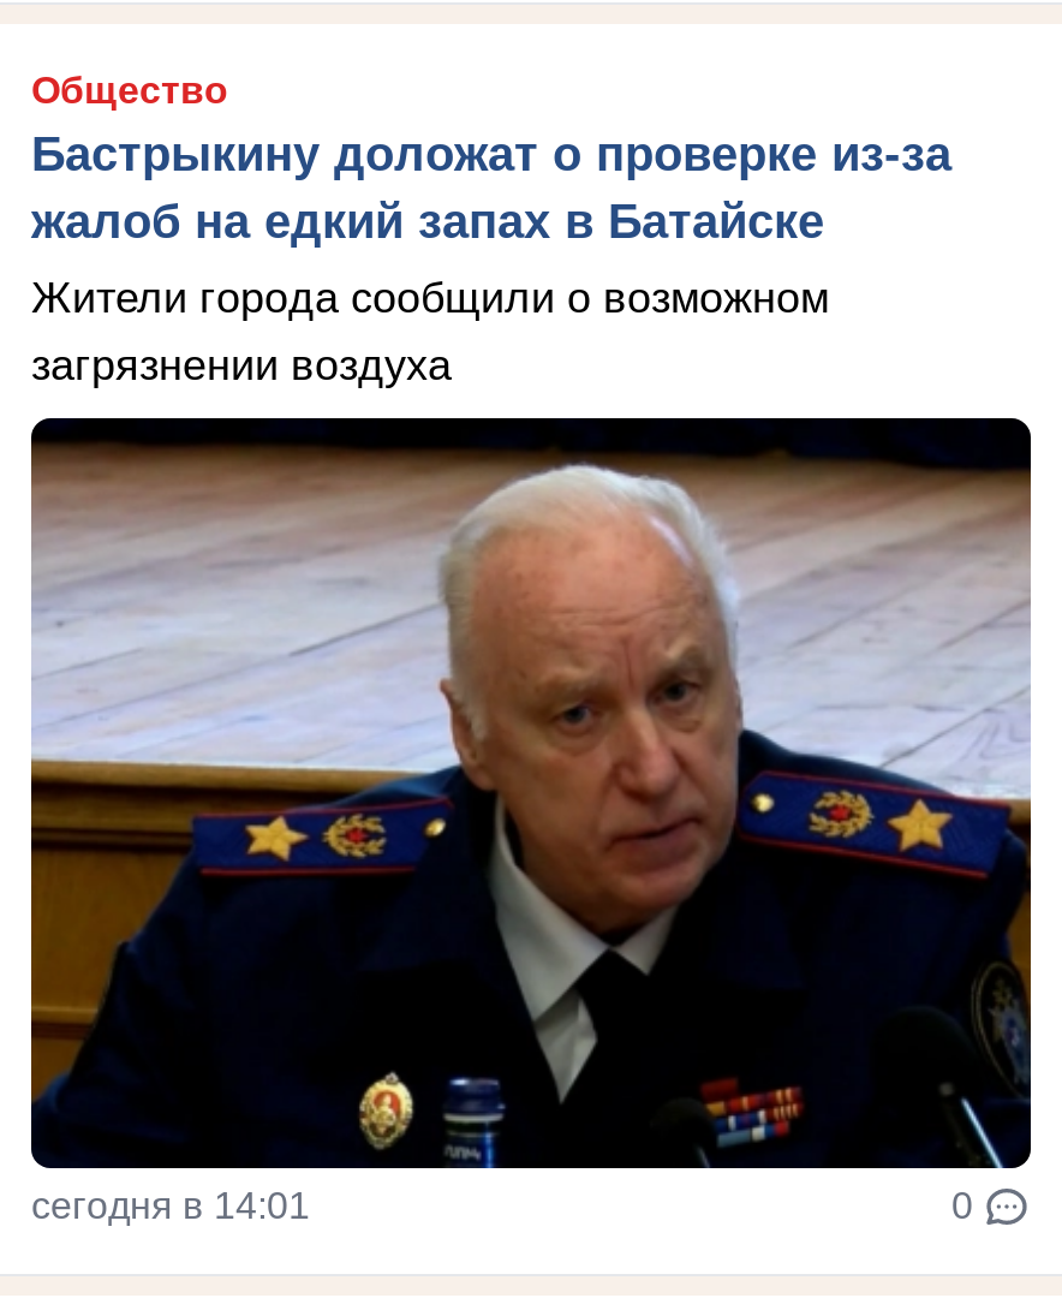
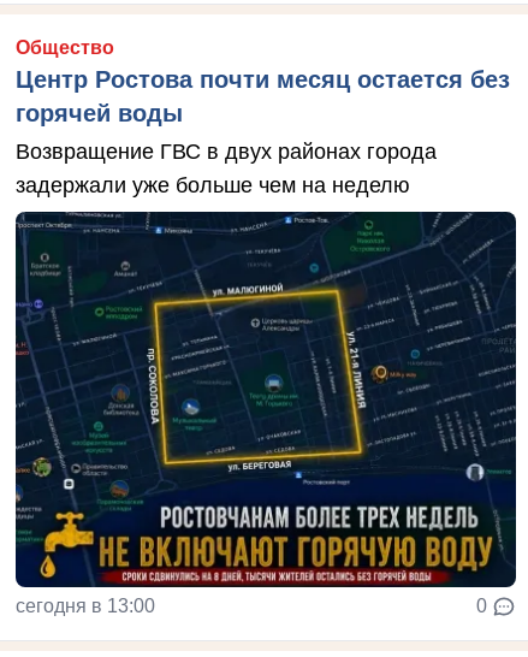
- Бастрыкину доложат о проверке из-за
- жалоб на едкий запах в Батайске
+ Центр Ростова почти месяц остается без
+ горячей воды

- Жители города сообщили о возможном
- загрязнении воздуха
+ Возвращение ГВС в двух районах города
+ задержали уже больше чем на неделю

- [image]
- сегодня в 14:01
+ [image]
+ сегодня в 13:00
